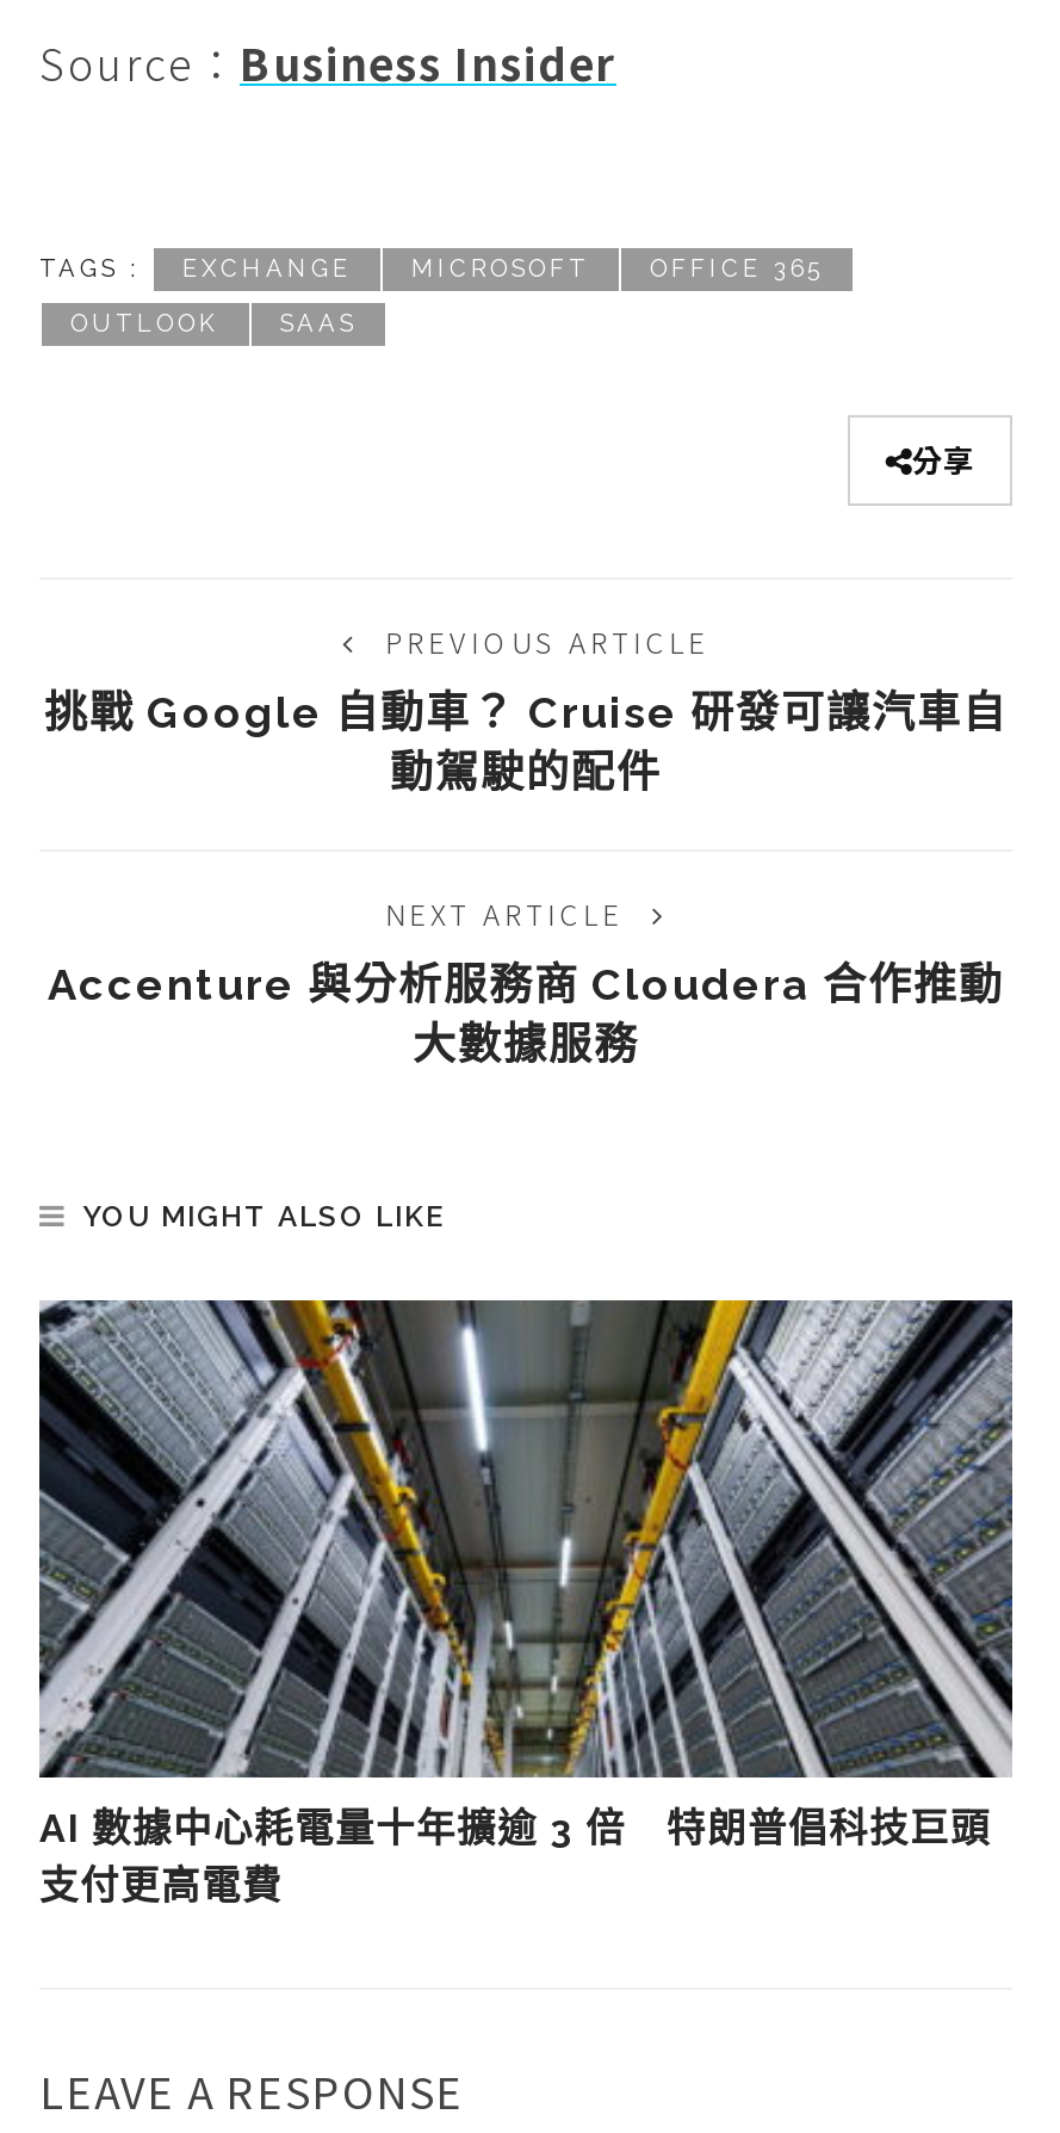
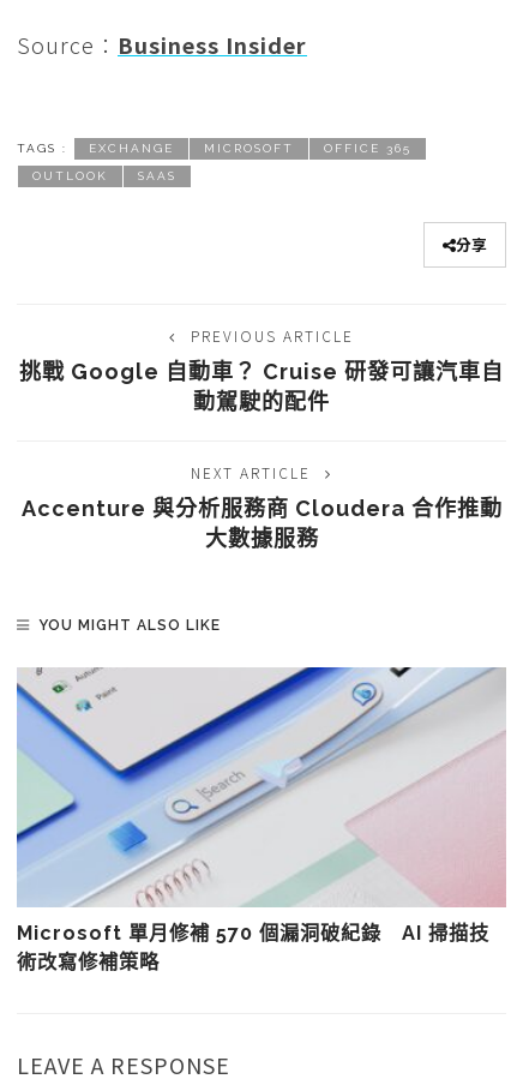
- [image]
- AI 數據中心耗電量十年擴逾 3 倍 特朗普倡科技巨頭
- 支付更高電費
+ [image]
+ Microsoft 單月修補 570 個漏洞破紀錄 AI 掃描技
+ 術改寫修補策略
